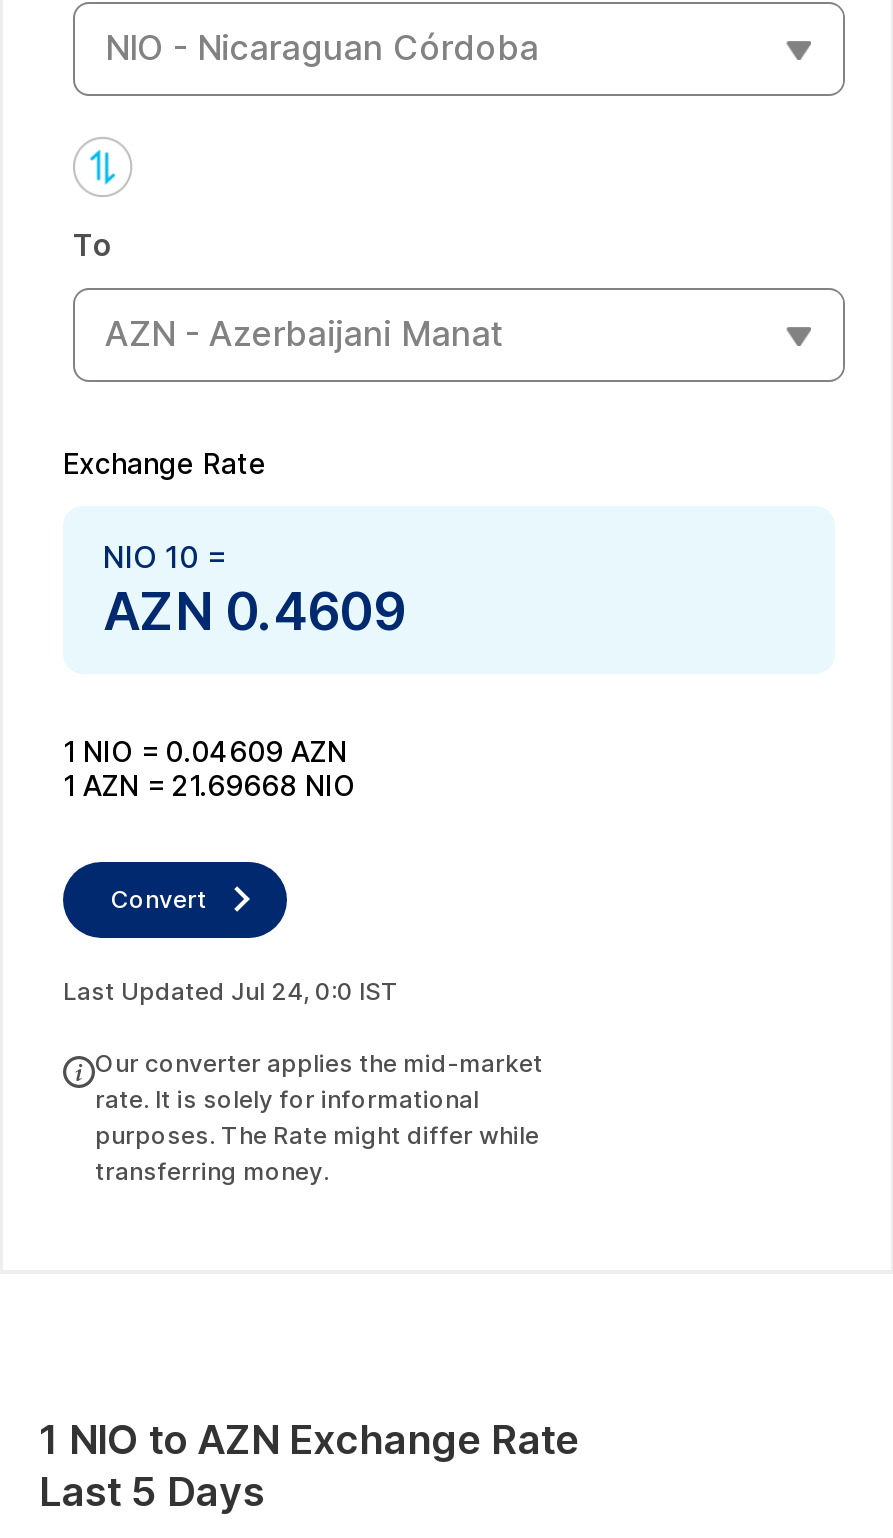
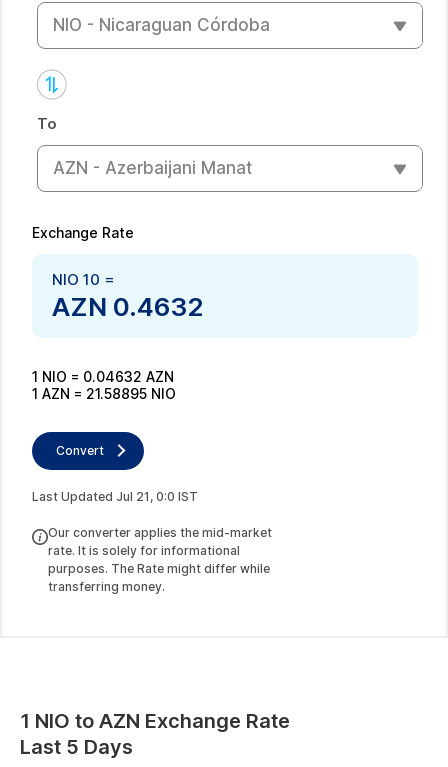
- AZN 0.4609
+ AZN 0.4632

- 1 NIO = 0.04609 AZN
+ 1 NIO = 0.04632 AZN

- 1 AZN = 21.69668 NIO
+ 1 AZN = 21.58895 NIO

- Last Updated Jul 24, 0:0 IST
+ Last Updated Jul 21, 0:0 IST
